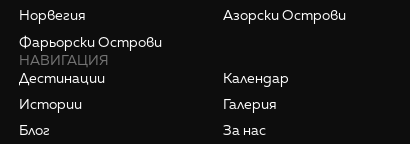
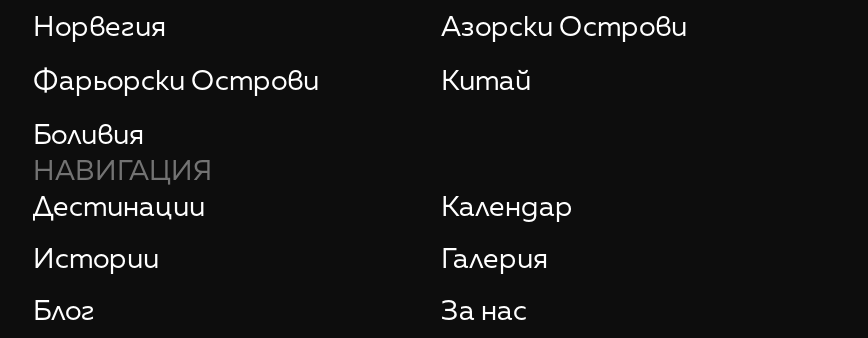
+ Китай
+ Боливия
